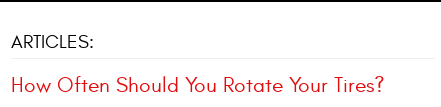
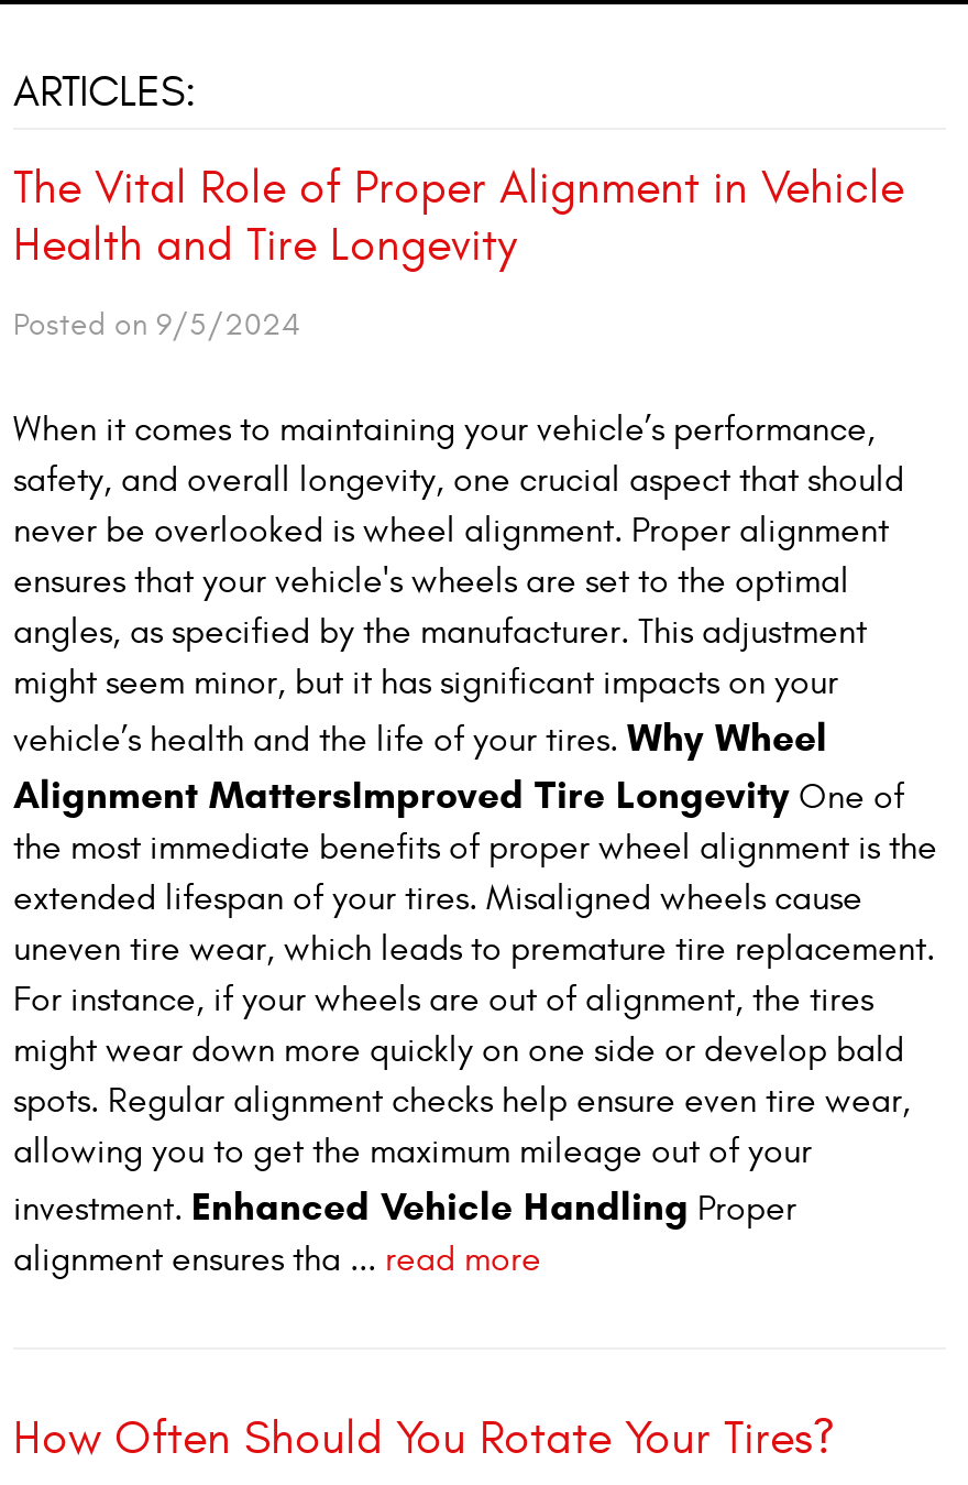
+ The Vital Role of Proper Alignment in Vehicle
+ Health and Tire Longevity
+ Posted on 9/5/2024
+ When it comes to maintaining your vehicle’s performance,
+ safety, and overall longevity, one crucial aspect that should
+ never be overlooked is wheel alignment. Proper alignment
+ ensures that your vehicle's wheels are set to the optimal
+ angles, as specified by the manufacturer. This adjustment
+ might seem minor, but it has significant impacts on your
+ vehicle’s health and the life of your tires. Why Wheel
+ Alignment MattersImproved Tire Longevity One of
+ the most immediate benefits of proper wheel alignment is the
+ extended lifespan of your tires. Misaligned wheels cause
+ uneven tire wear, which leads to premature tire replacement.
+ For instance, if your wheels are out of alignment, the tires
+ might wear down more quickly on one side or develop bald
+ spots. Regular alignment checks help ensure even tire wear,
+ allowing you to get the maximum mileage out of your
+ investment. Enhanced Vehicle Handling Proper
+ alignment ensures tha ... read more
